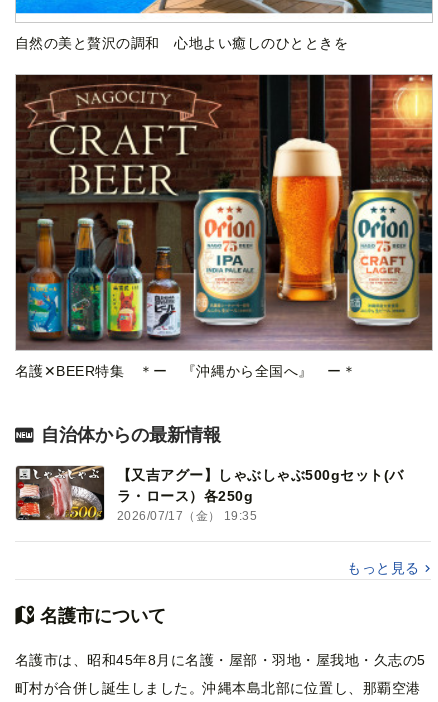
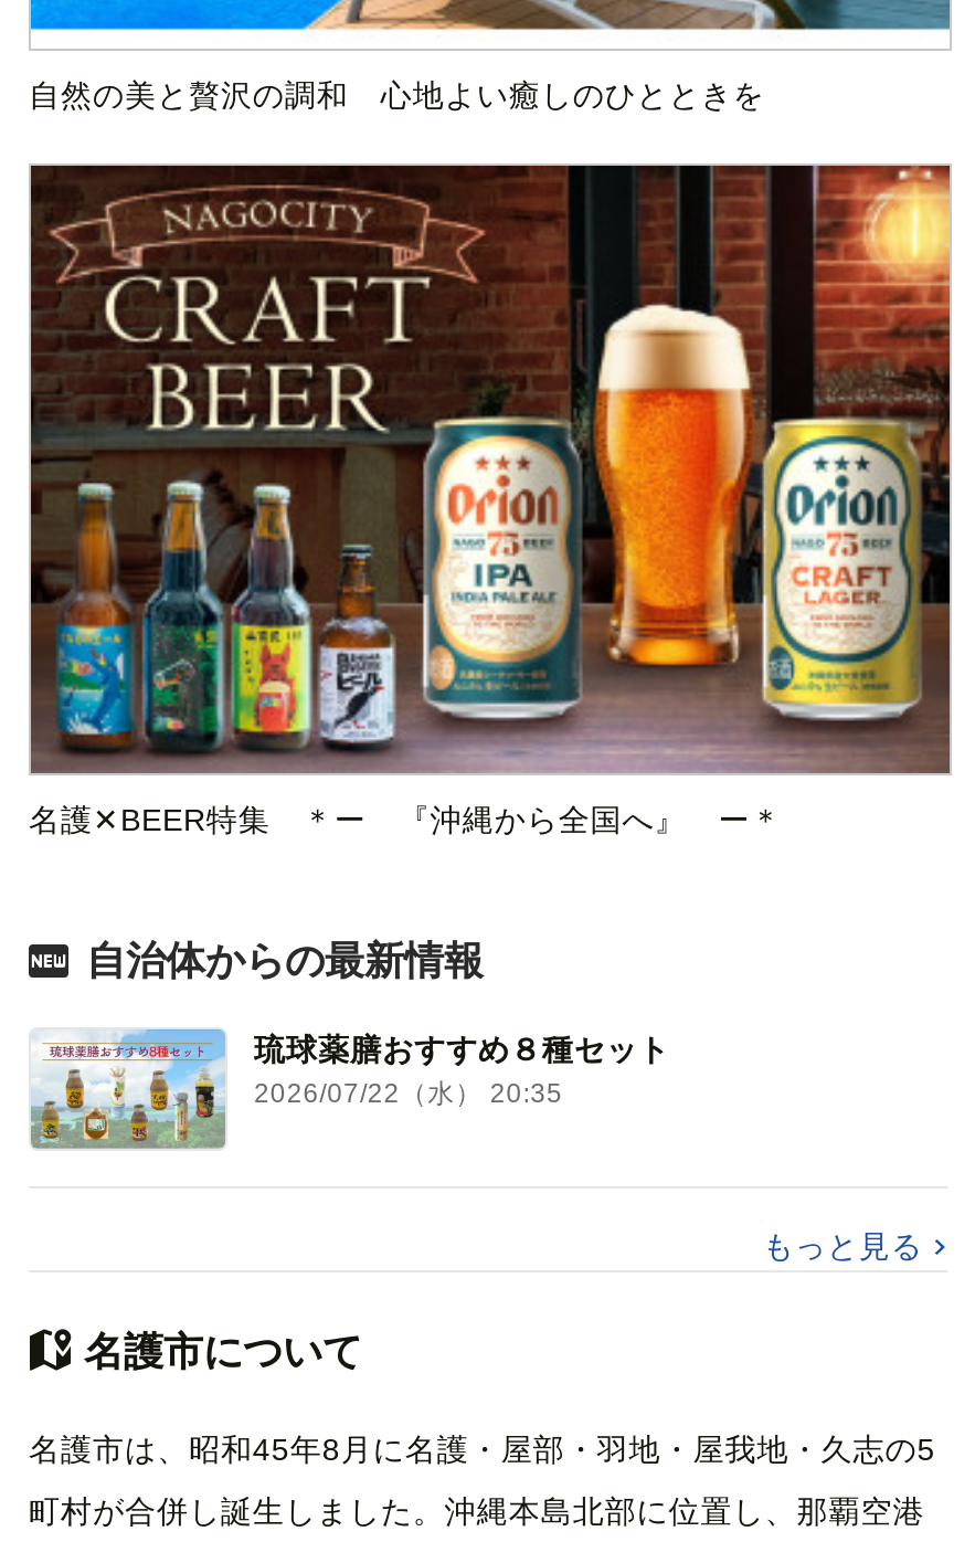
- [image]
- 【又吉アグー】しゃぶしゃぶ500gセット(バ
- ラ・ロース）各250g
- 2026/07/17（金） 19:35
+ [image]
+ 琉球薬膳おすすめ８種セット
+ 2026/07/22（水） 20:35
